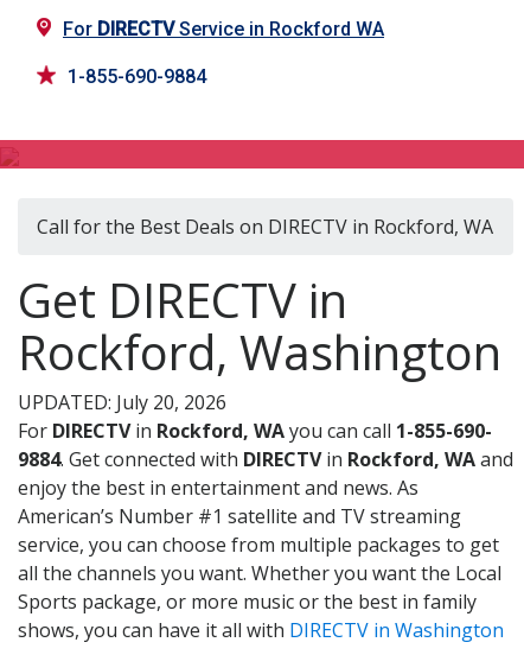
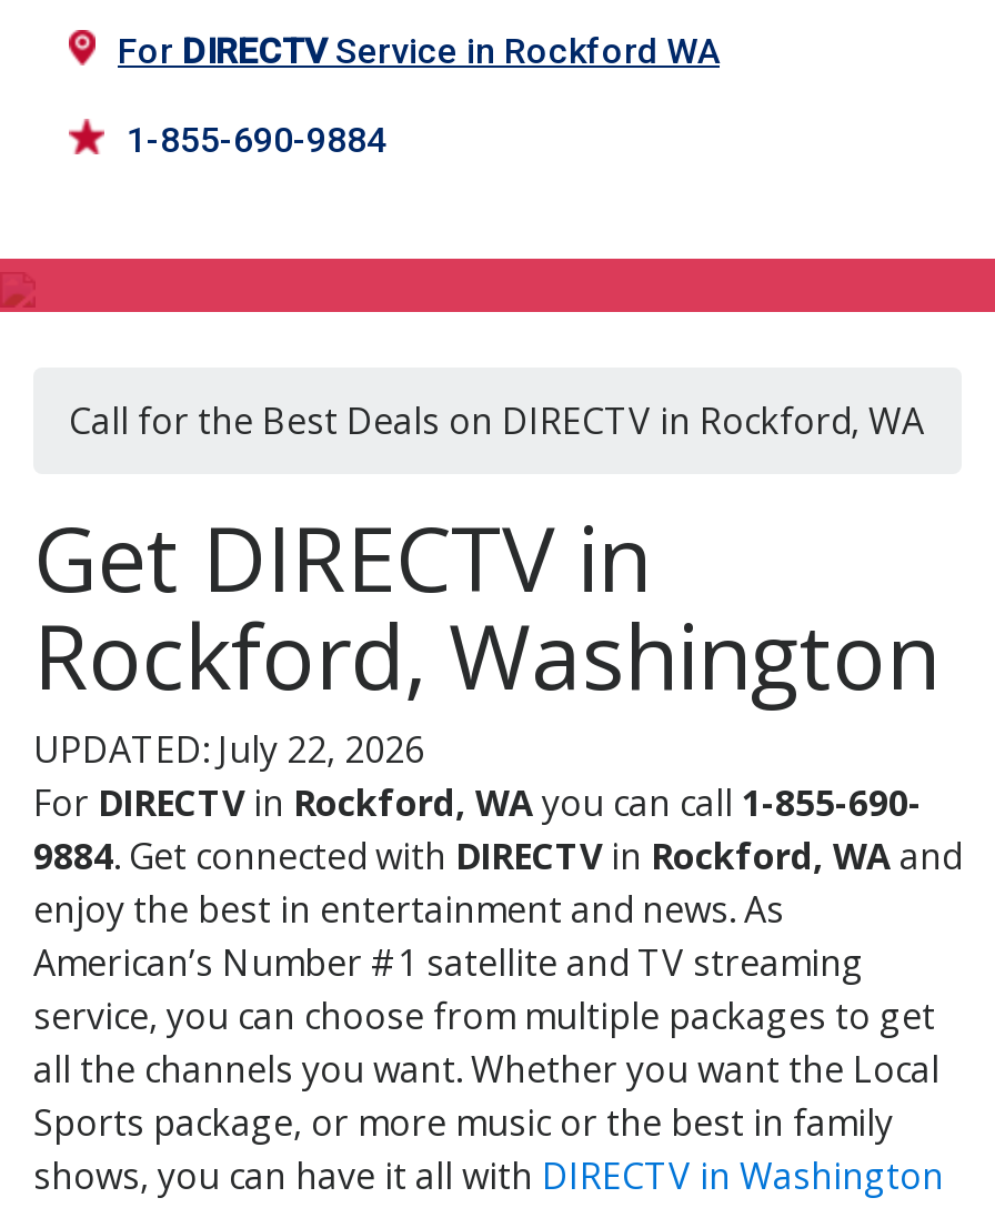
- UPDATED: July 20, 2026
+ UPDATED: July 22, 2026
